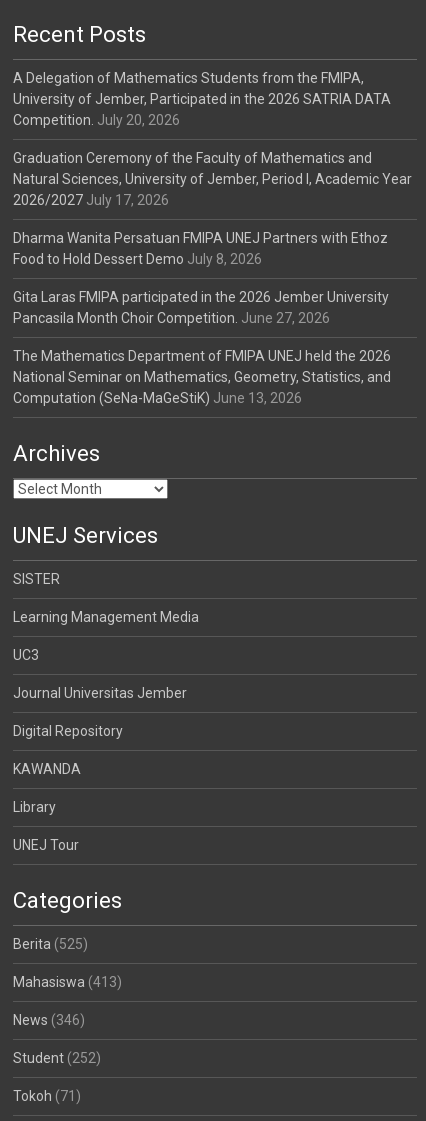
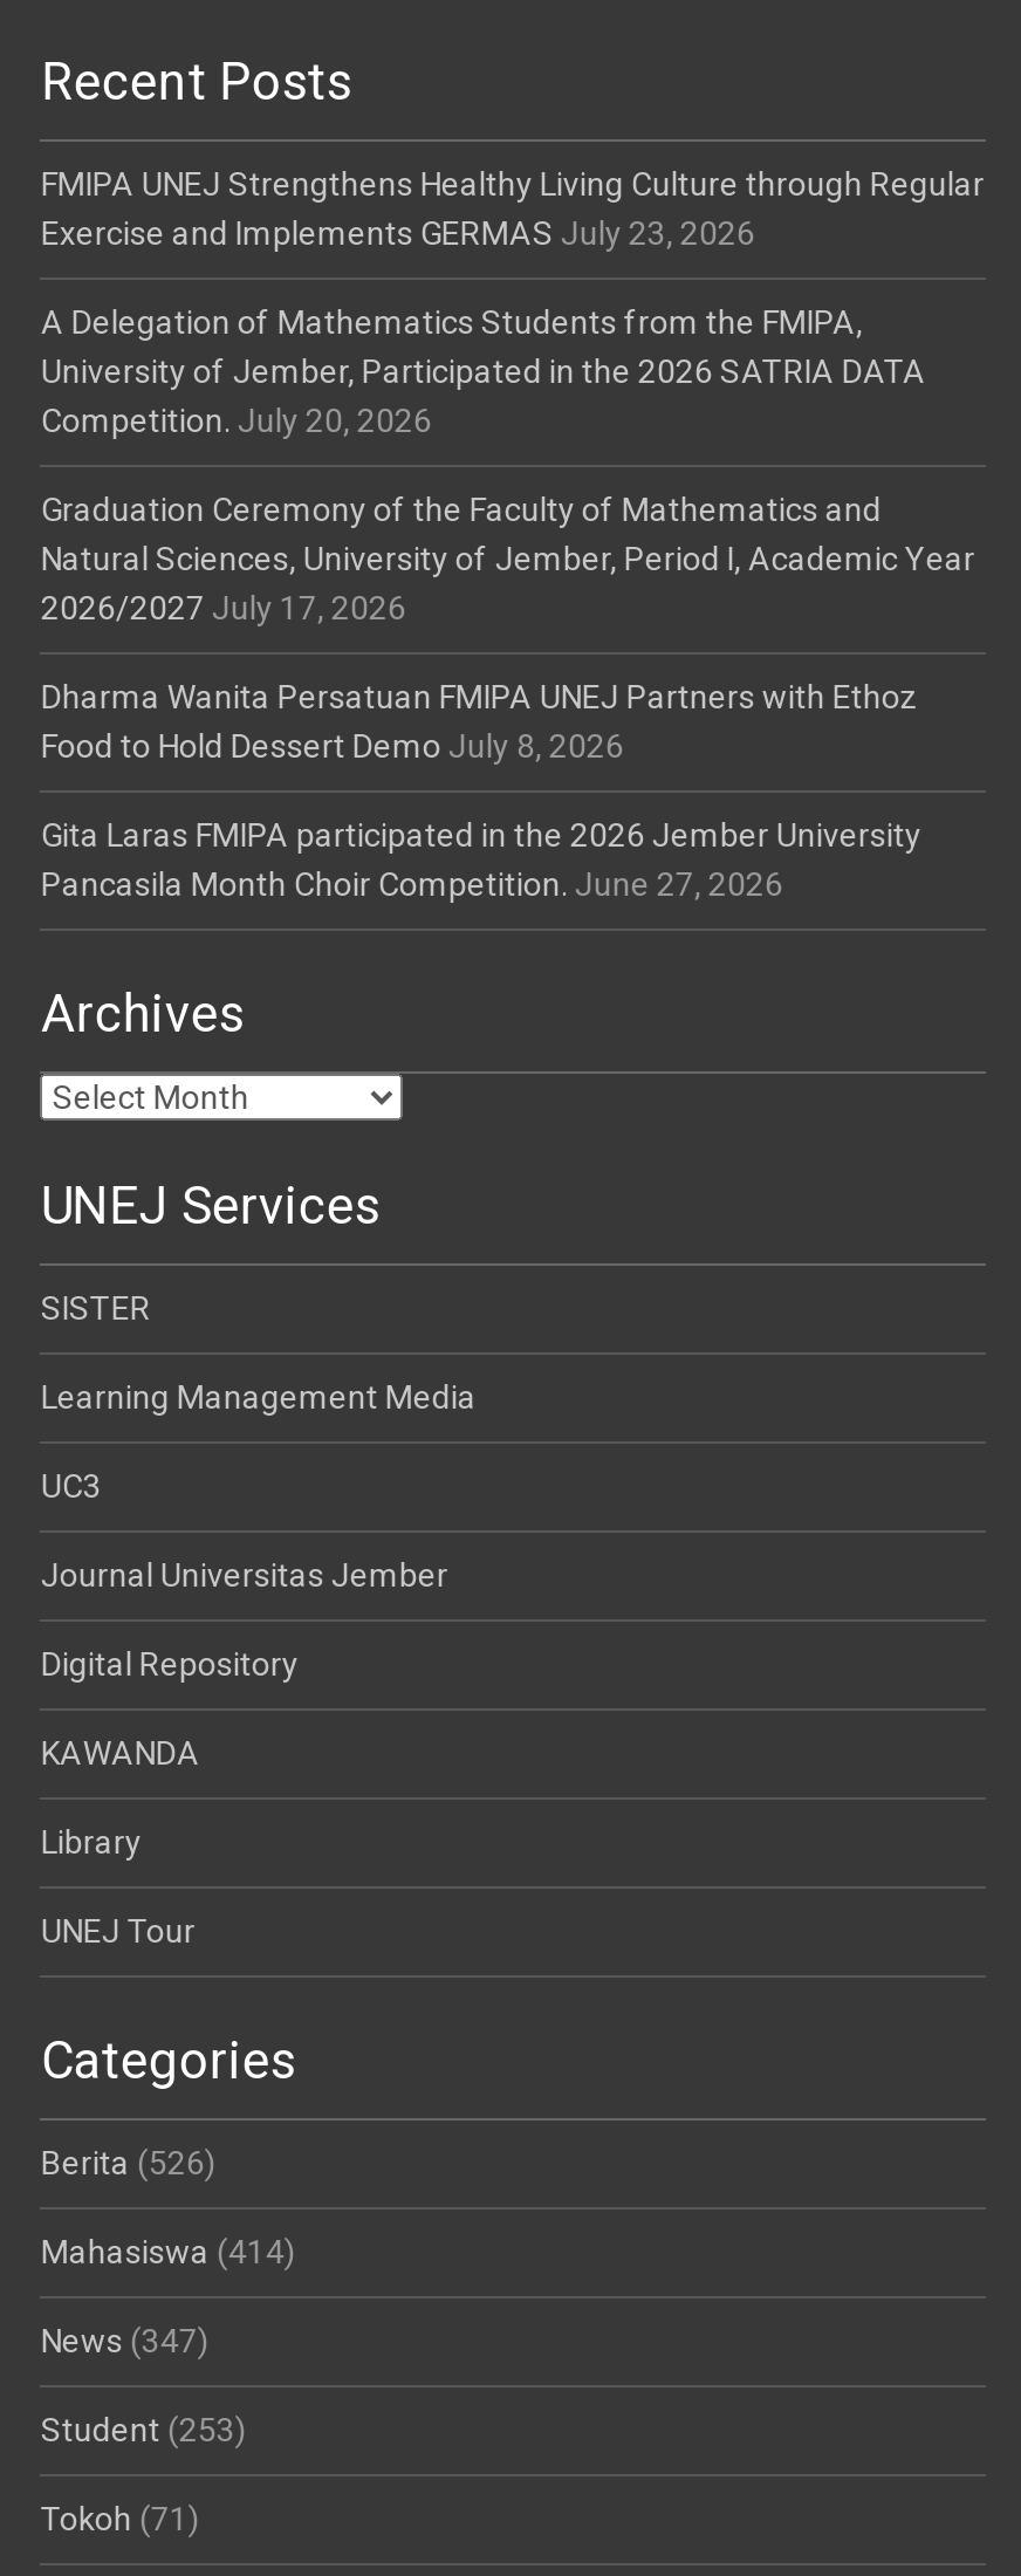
+ FMIPA UNEJ Strengthens Healthy Living Culture through Regular
+ Exercise and Implements GERMAS July 23, 2026

moved down: A Delegation of Mathematics Students from the FMIPA, | University of Jember, Participated in the 2026 SATRIA DATA | Competition. July 20, 2026 | ... | Gita Laras FMIPA participated in the 2026 Jember University | Pancasila Month Choir Competition. June 27, 2026

- The Mathematics Department of FMIPA UNEJ held the 2026
- National Seminar on Mathematics, Geometry, Statistics, and
- Computation (SeNa-MaGeStiK) June 13, 2026

- Berita (525)
+ Berita (526)

- Mahasiswa (413)
+ Mahasiswa (414)

- News (346)
+ News (347)

- Student (252)
+ Student (253)
